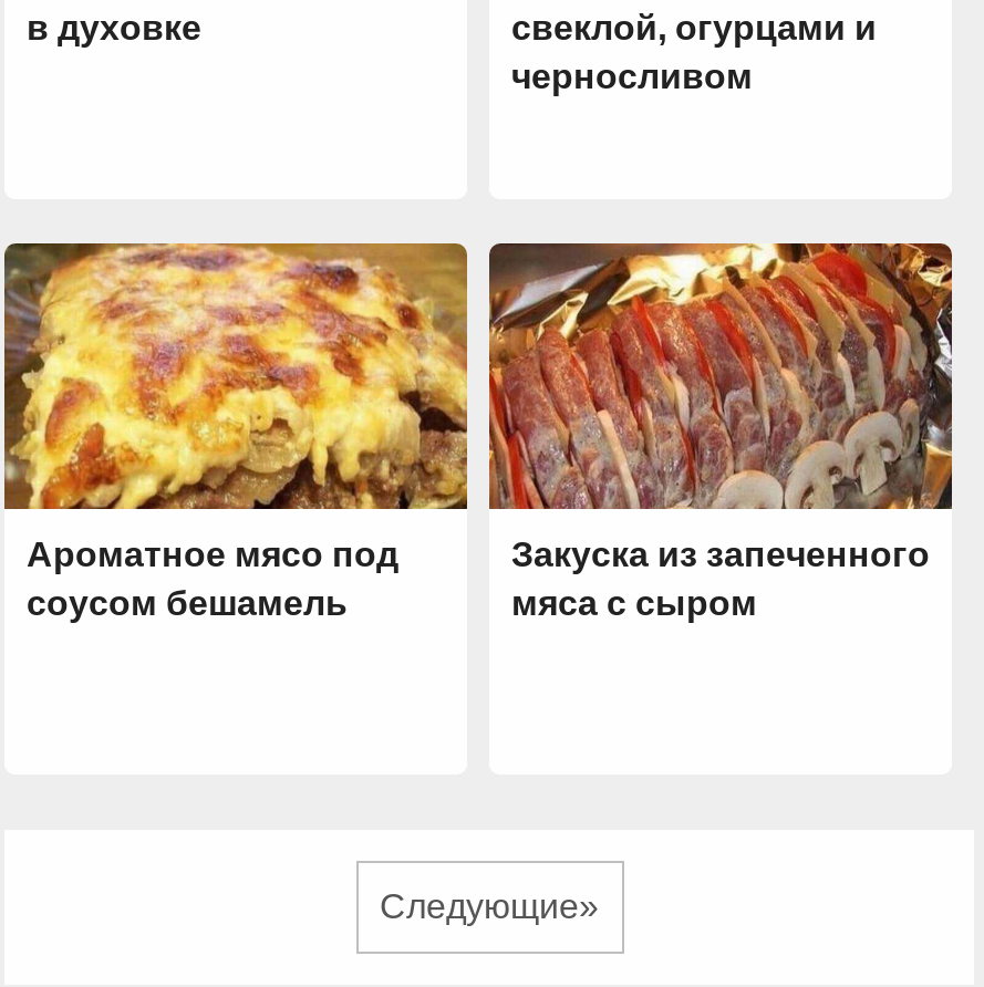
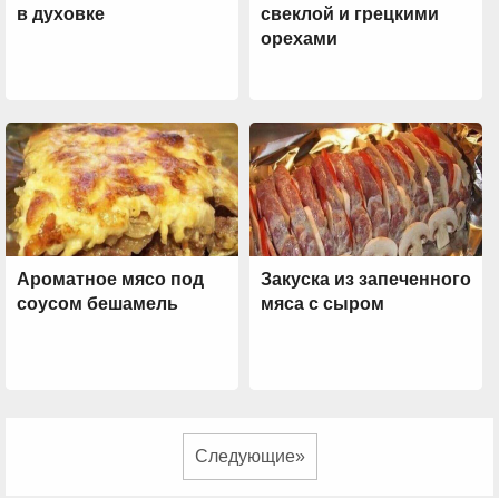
- свеклой, огурцами и
- черносливом
+ свеклой и грецкими
+ орехами
